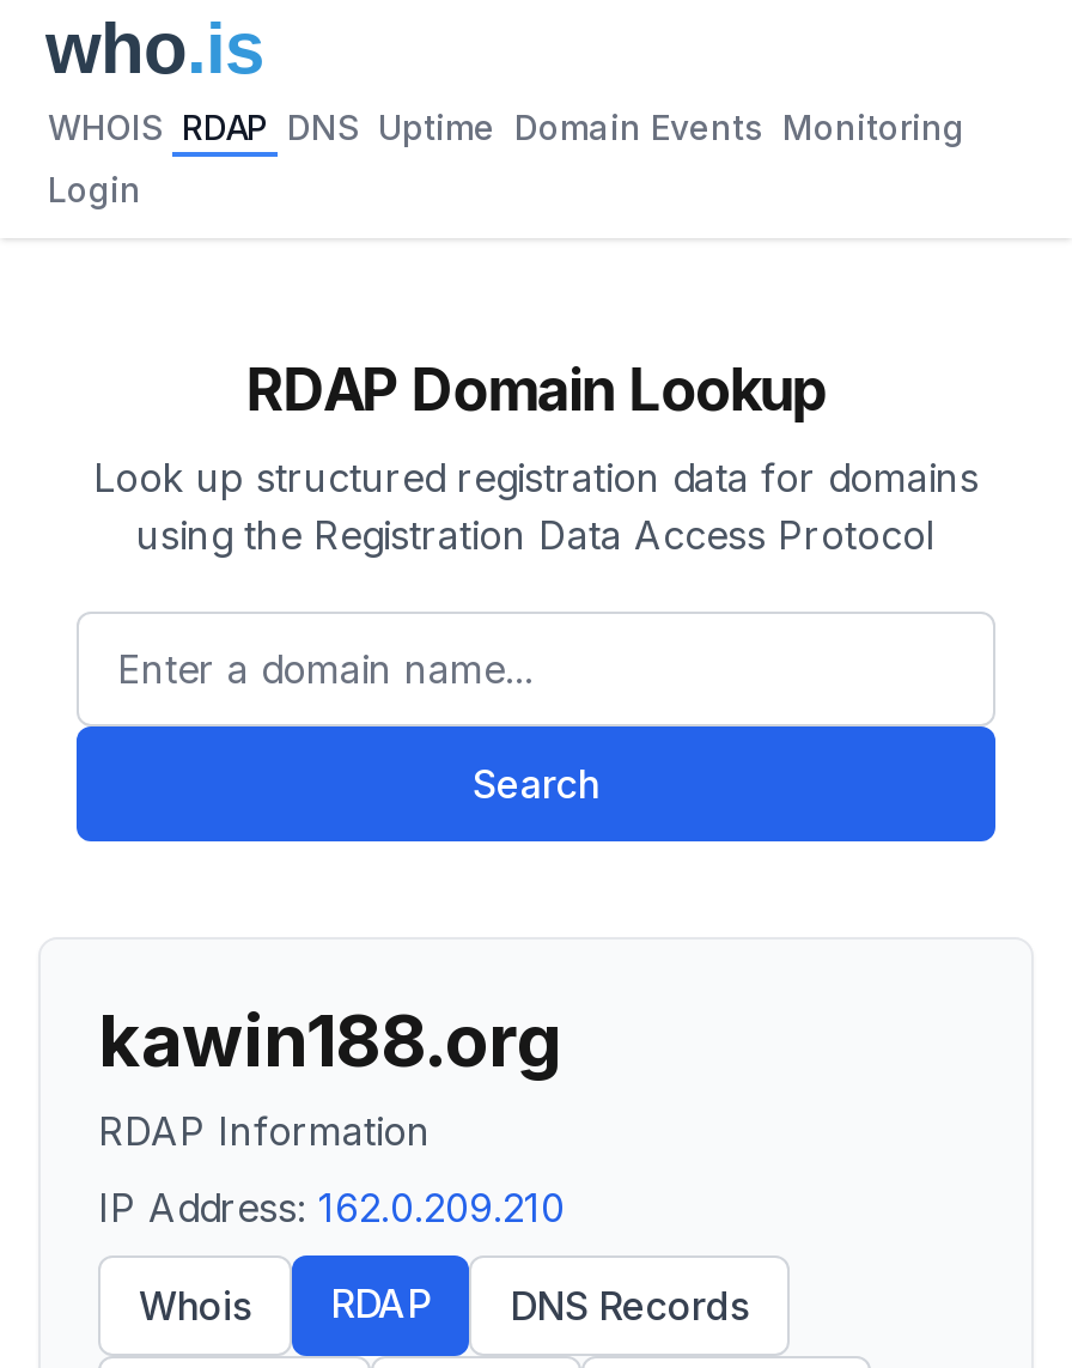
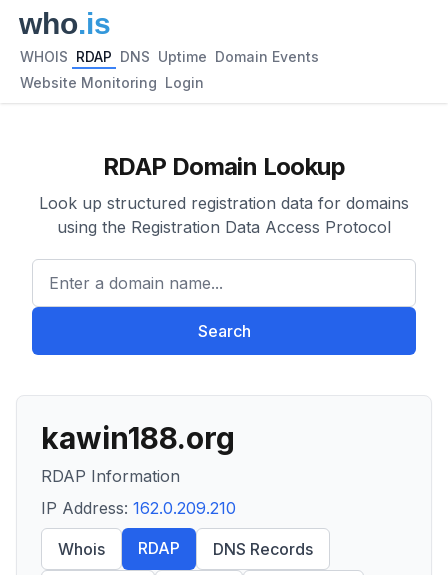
- WHOIS RDAP DNS Uptime Domain Events Monitoring
+ WHOIS RDAP DNS Uptime Domain Events

- Login
+ Website Monitoring Login
